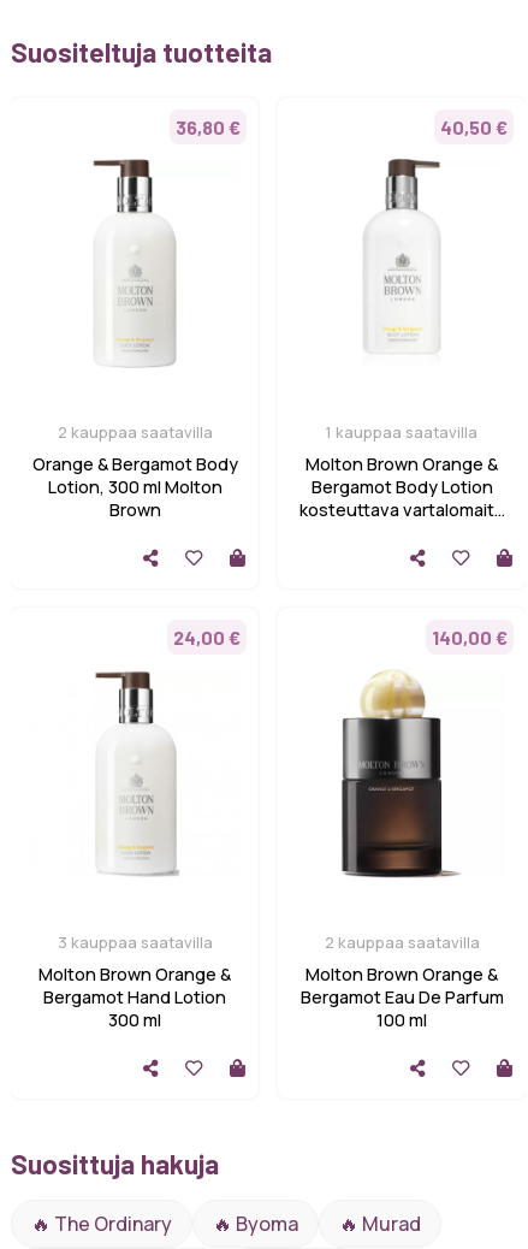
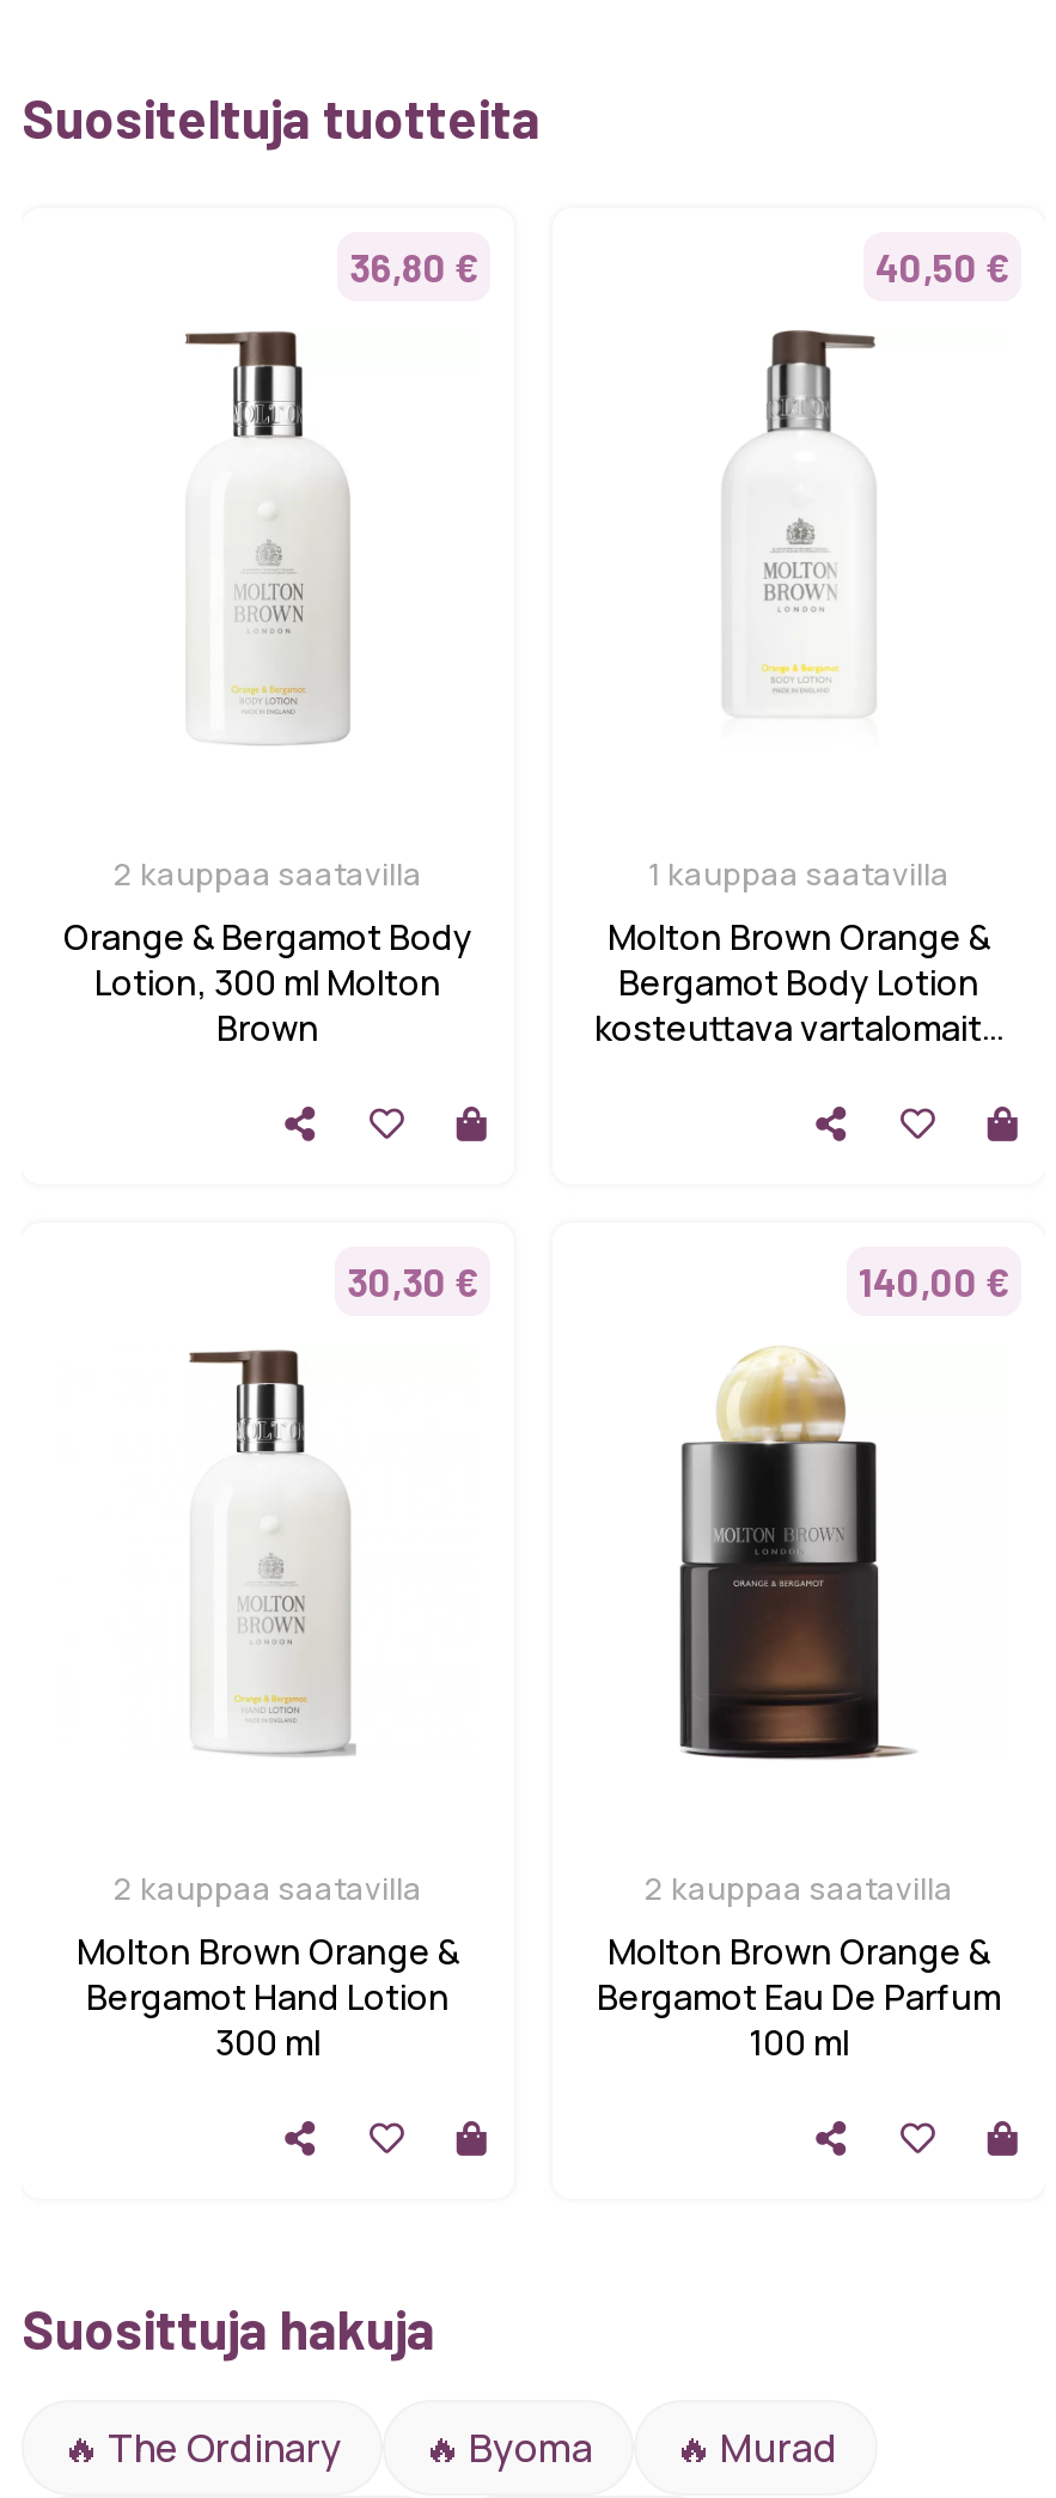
- 24,00 €
+ 30,30 €

- 3 kauppaa saatavilla
+ 2 kauppaa saatavilla
